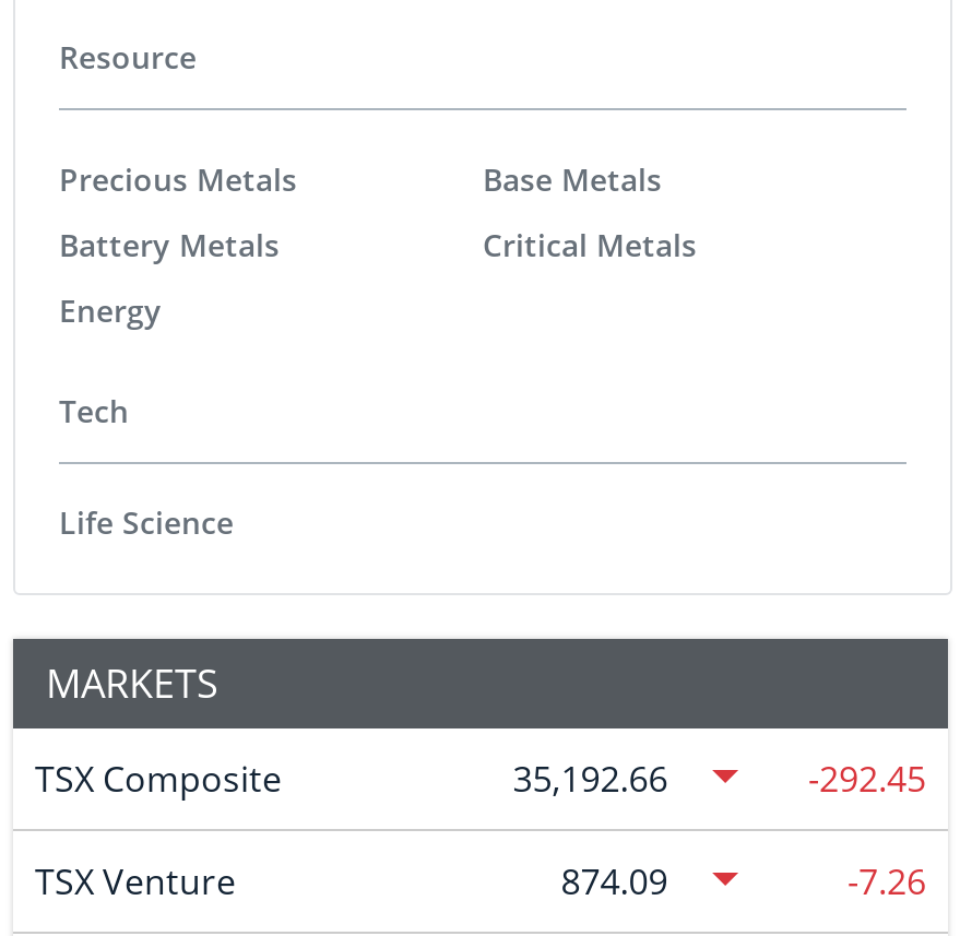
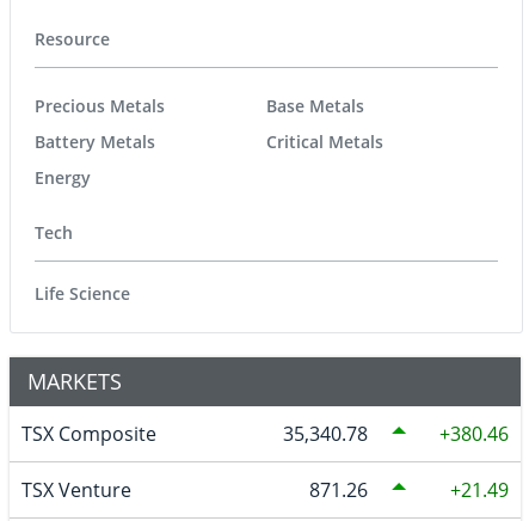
- 35,192.66
+ 35,340.78

- -292.45
+ 380.46

- 874.09
+ 871.26

- -7.26
+ 21.49
